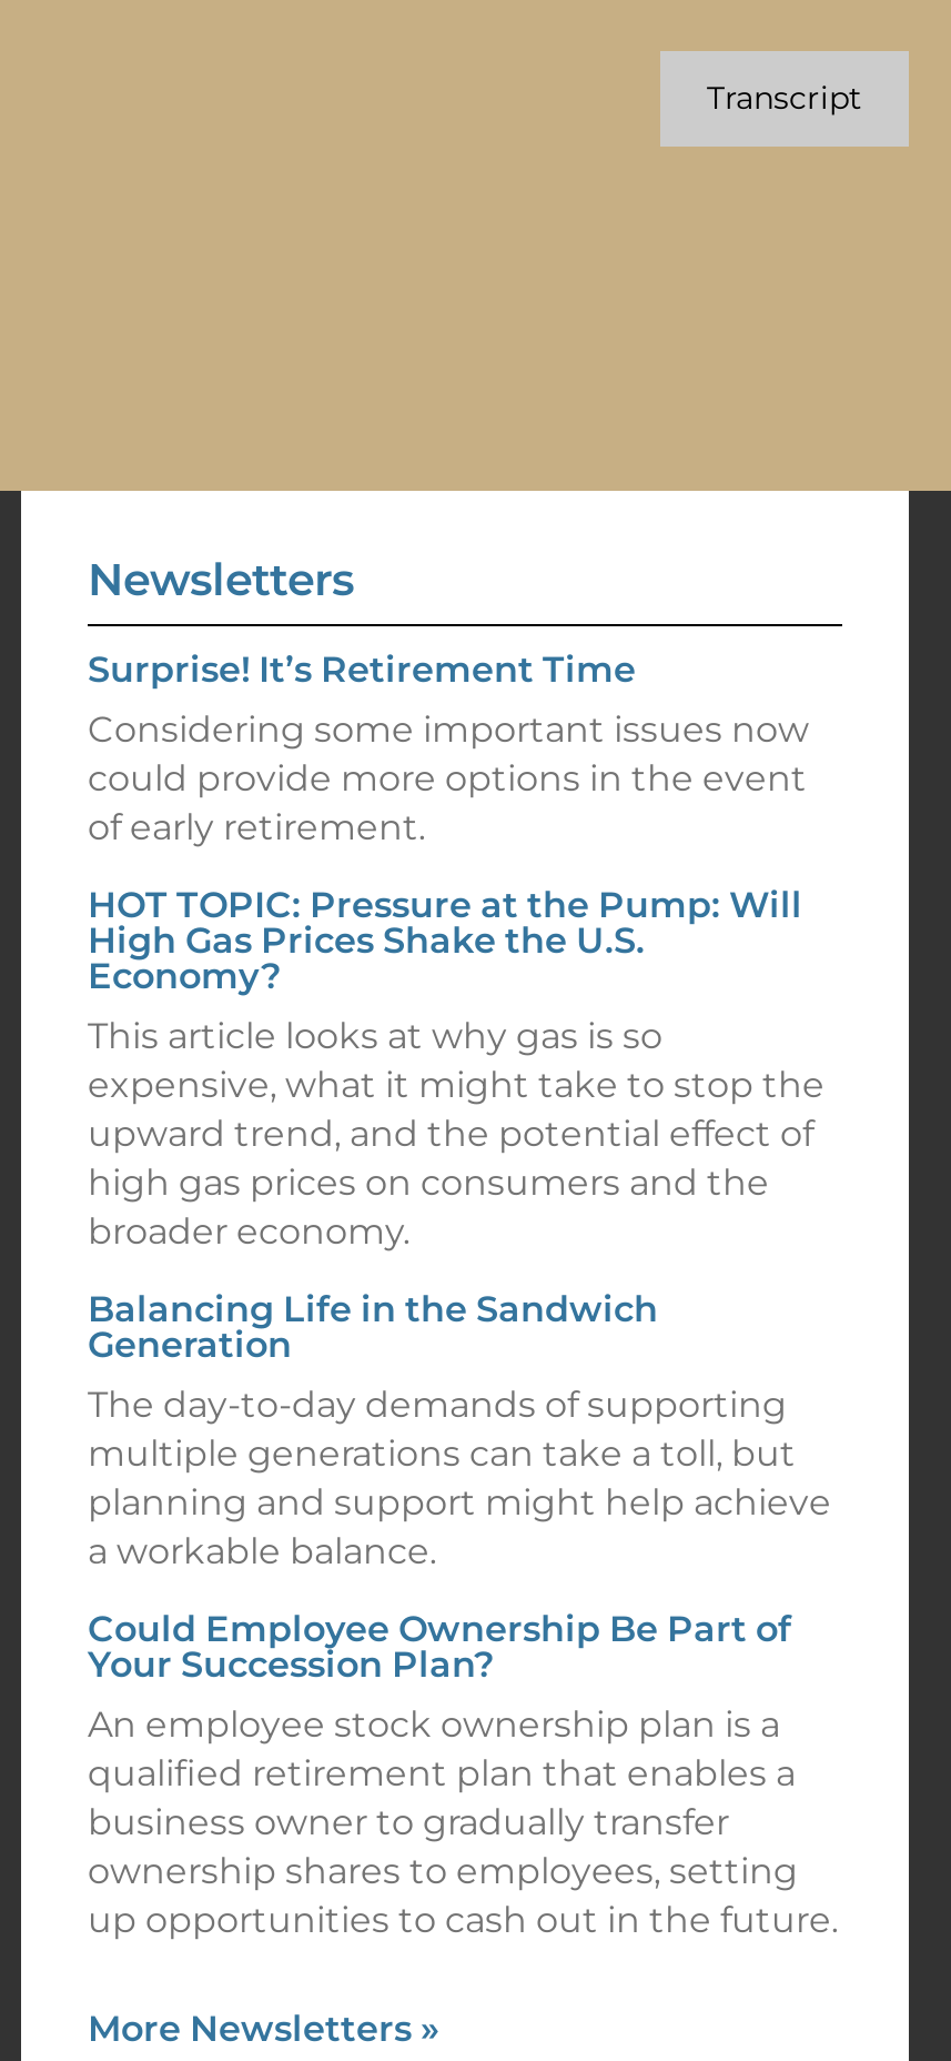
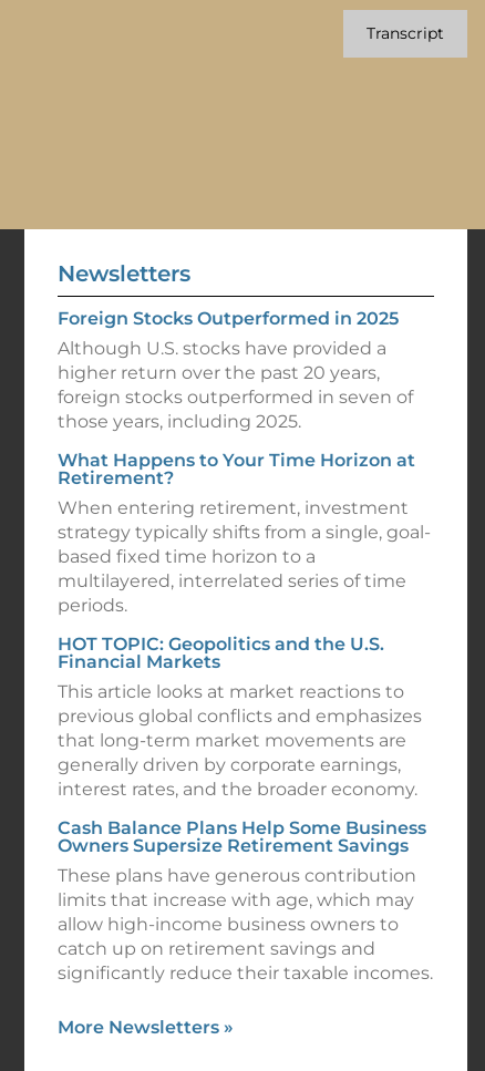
- Surprise! It’s Retirement Time
- Considering some important issues now
- could provide more options in the event
- of early retirement.
+ Foreign Stocks Outperformed in 2025
+ Although U.S. stocks have provided a
+ higher return over the past 20 years,
+ foreign stocks outperformed in seven of
+ those years, including 2025.

- HOT TOPIC: Pressure at the Pump: Will
- High Gas Prices Shake the U.S.
- Economy?
- This article looks at why gas is so
- expensive, what it might take to stop the
- upward trend, and the potential effect of
- high gas prices on consumers and the
- broader economy.
+ What Happens to Your Time Horizon at
+ Retirement?
+ When entering retirement, investment
+ strategy typically shifts from a single, goal-
+ based fixed time horizon to a
+ multilayered, interrelated series of time
+ periods.

- Balancing Life in the Sandwich
- Generation
- The day-to-day demands of supporting
- multiple generations can take a toll, but
- planning and support might help achieve
- a workable balance.
+ HOT TOPIC: Geopolitics and the U.S.
+ Financial Markets
+ This article looks at market reactions to
+ previous global conflicts and emphasizes
+ that long-term market movements are
+ generally driven by corporate earnings,
+ interest rates, and the broader economy.

- Could Employee Ownership Be Part of
- Your Succession Plan?
- An employee stock ownership plan is a
- qualified retirement plan that enables a
- business owner to gradually transfer
- ownership shares to employees, setting
- up opportunities to cash out in the future.
+ Cash Balance Plans Help Some Business
+ Owners Supersize Retirement Savings
+ These plans have generous contribution
+ limits that increase with age, which may
+ allow high-income business owners to
+ catch up on retirement savings and
+ significantly reduce their taxable incomes.
